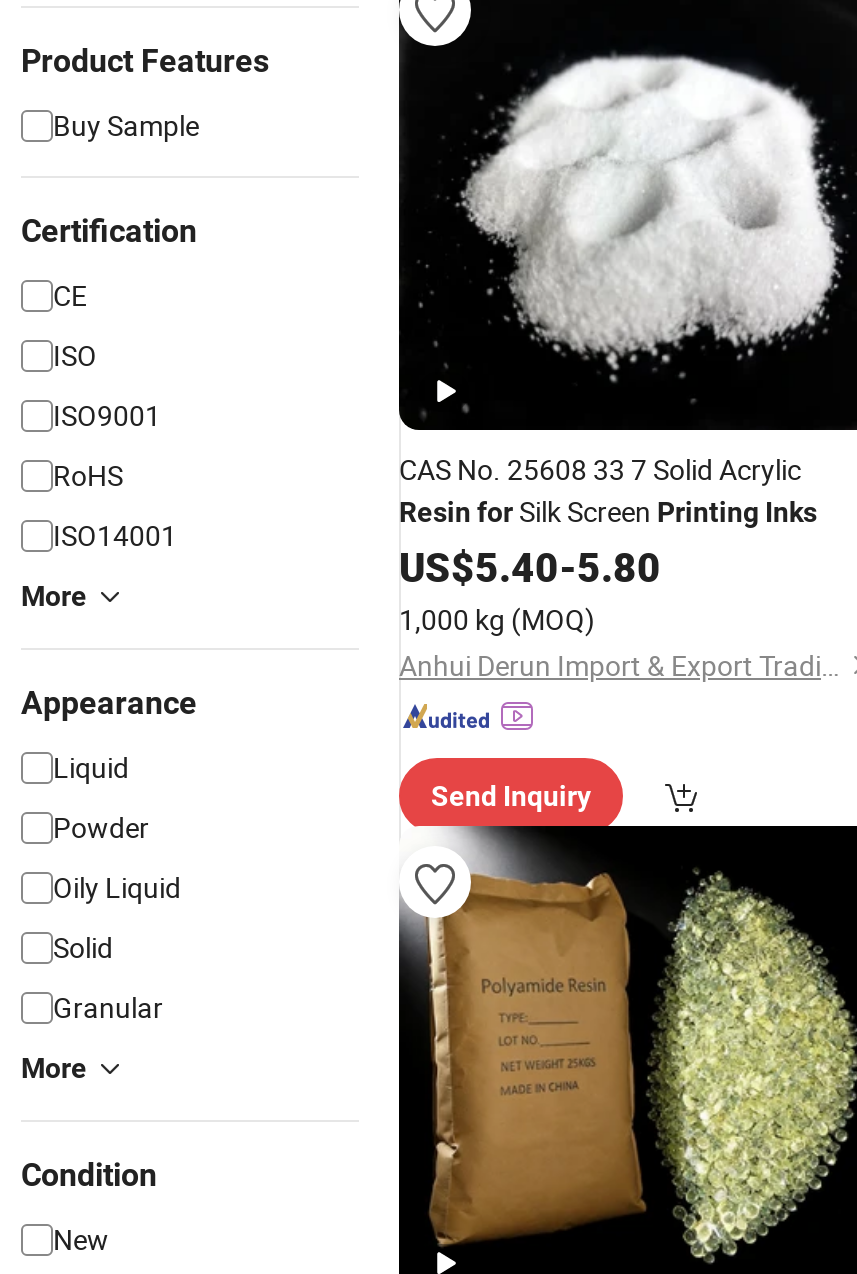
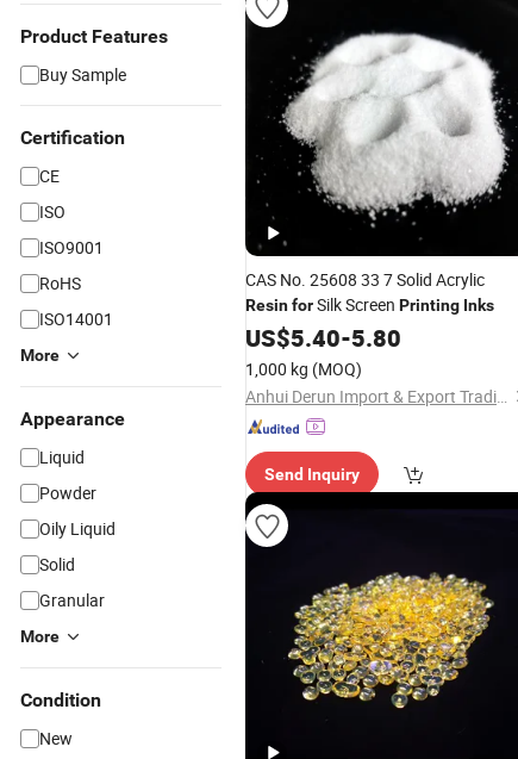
- [image]
+ [image]
